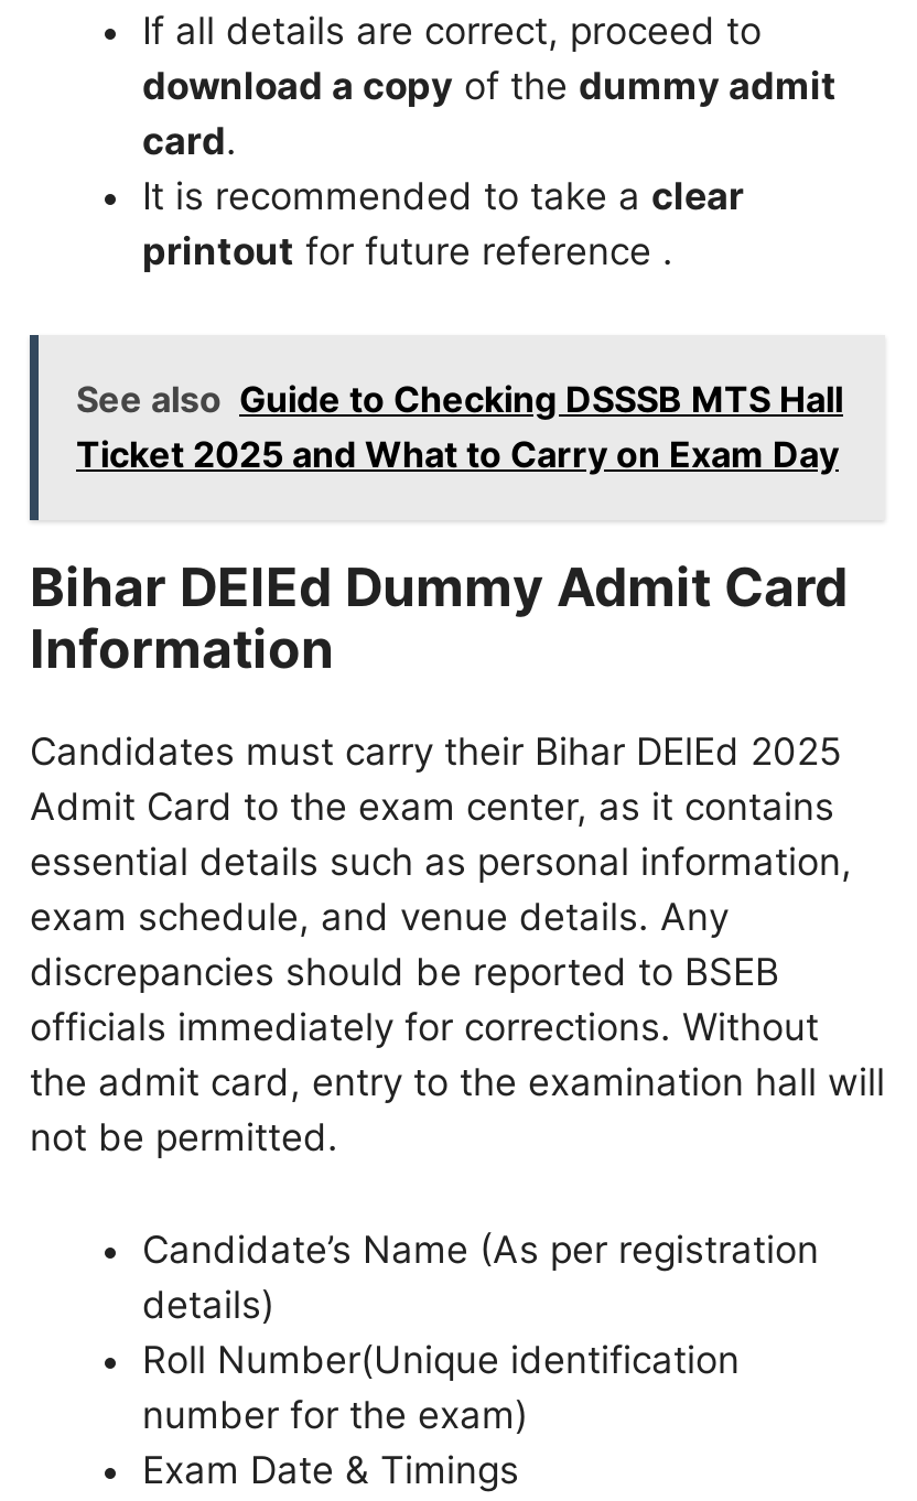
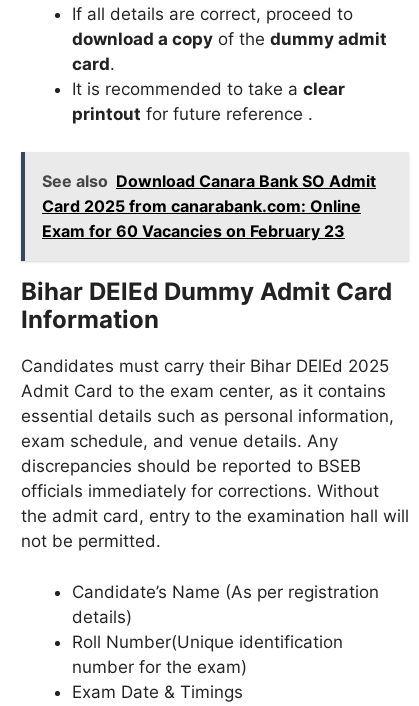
- See also Guide to Checking DSSSB MTS Hall
- Ticket 2025 and What to Carry on Exam Day
+ See also Download Canara Bank SO Admit
+ Card 2025 from canarabank.com: Online
+ Exam for 60 Vacancies on February 23
